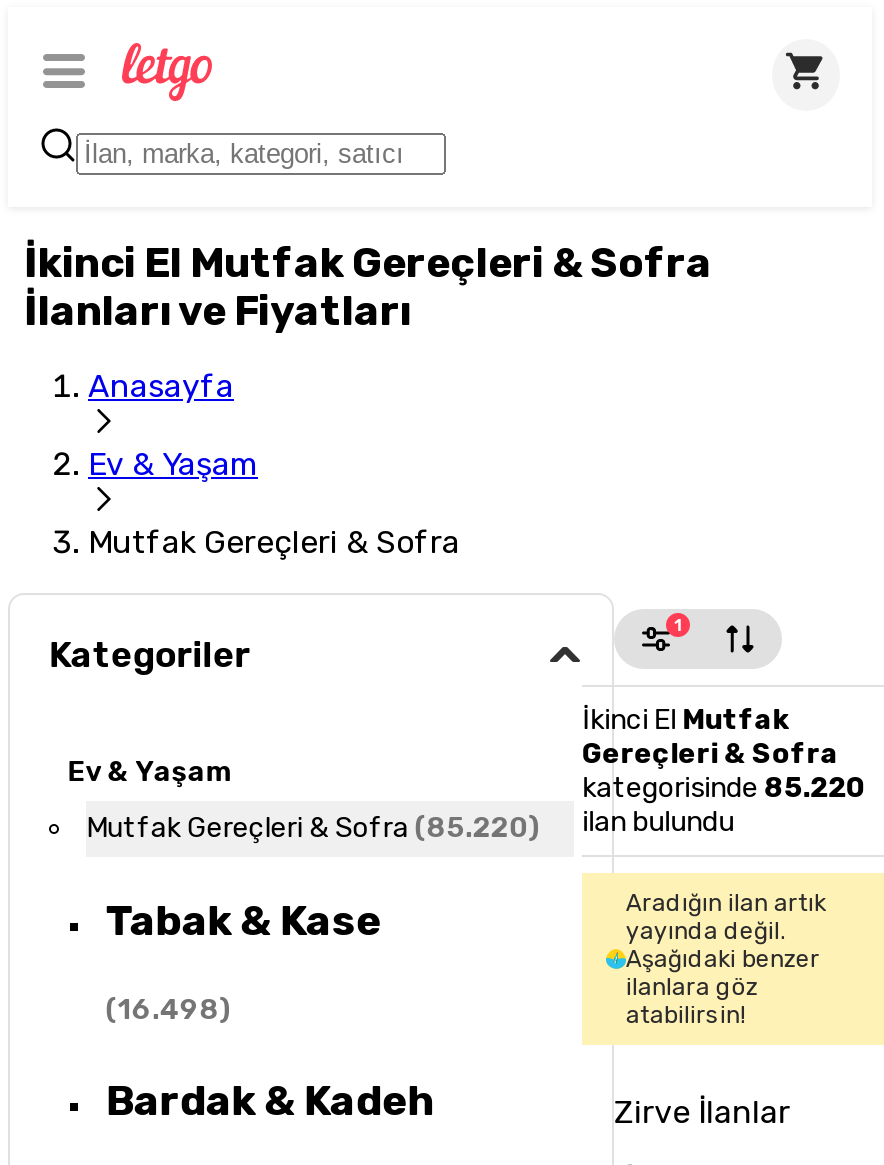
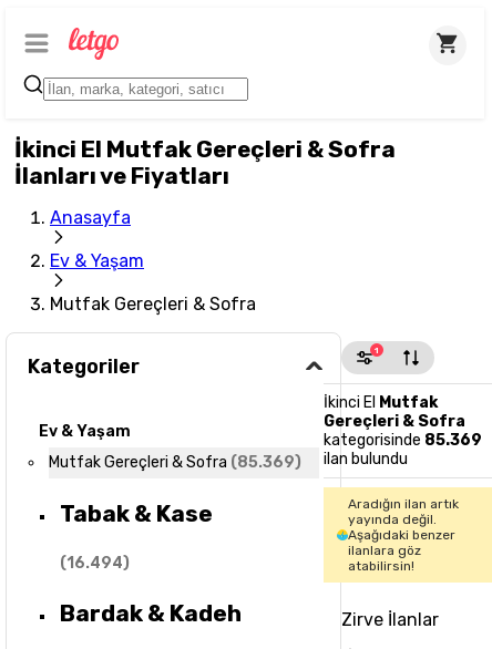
- kategorisinde 85.220
+ kategorisinde 85.369

- Mutfak Gereçleri & Sofra (85.220)
+ Mutfak Gereçleri & Sofra (85.369)

- (16.498)
+ (16.494)
